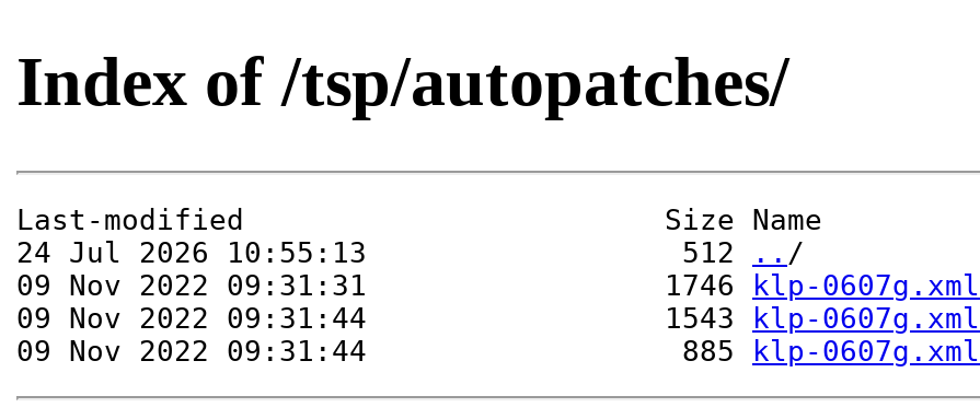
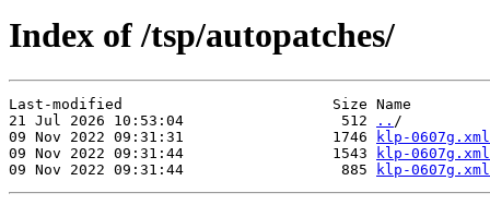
- 24 Jul 2026 10:55:13 512.. /
+ 21 Jul 2026 10:53:04 512.. /
